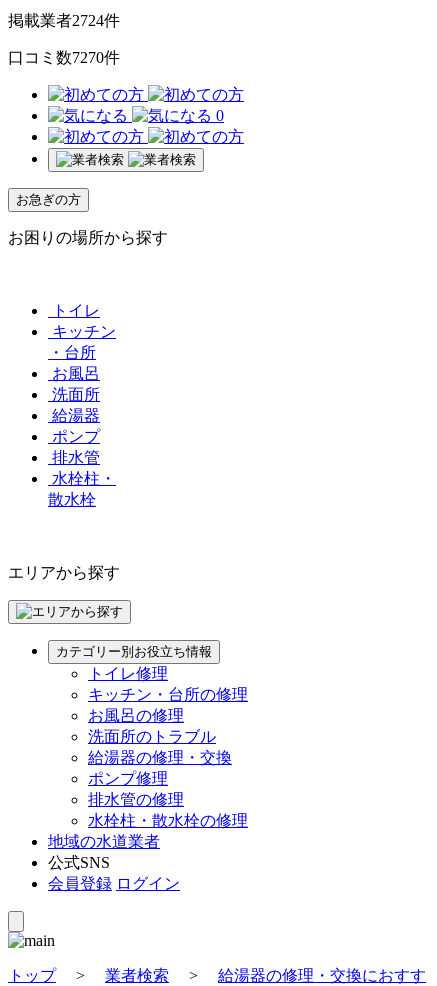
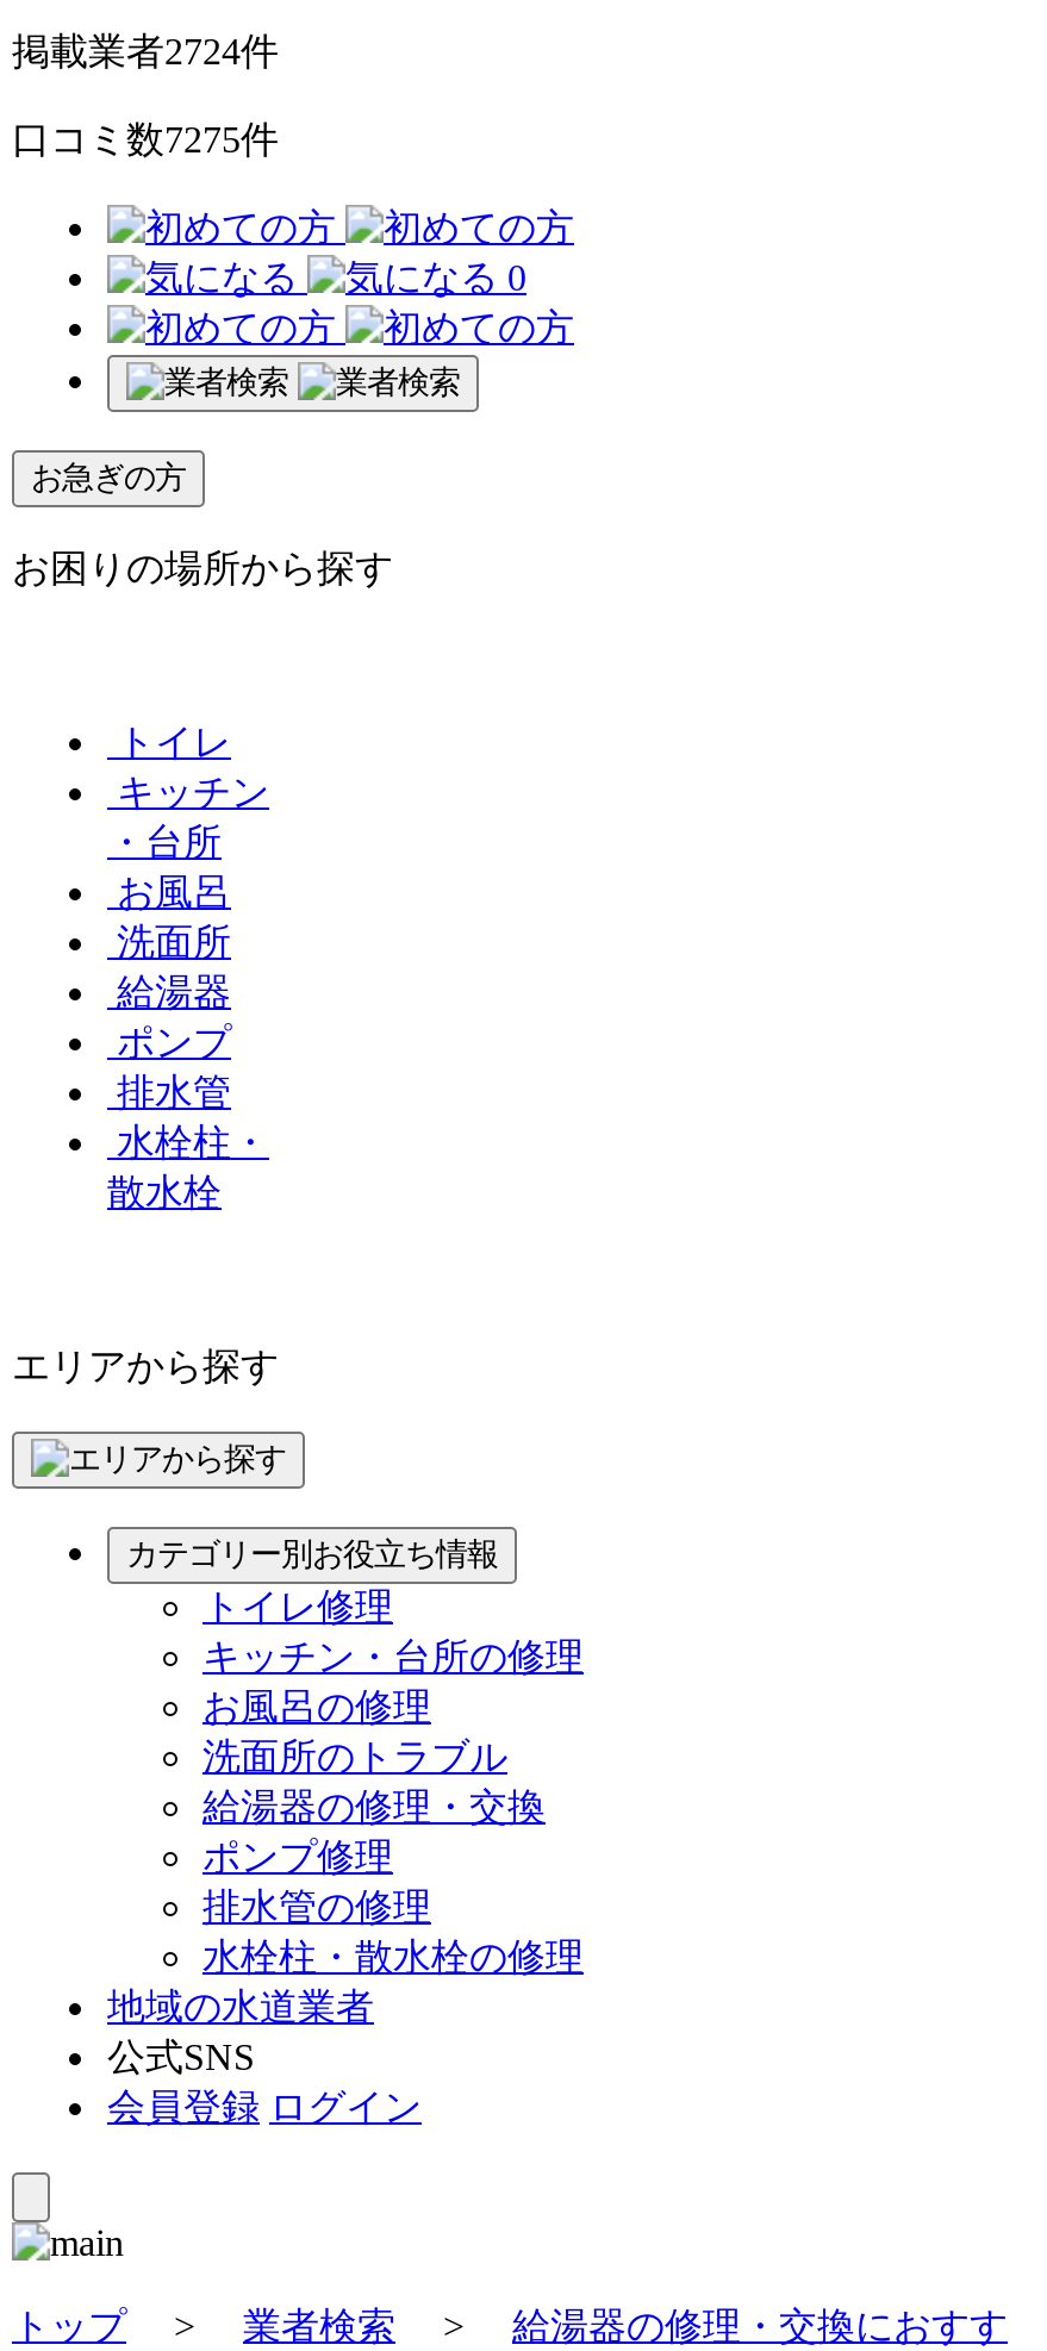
- 口コミ数7270件
+ 口コミ数7275件
